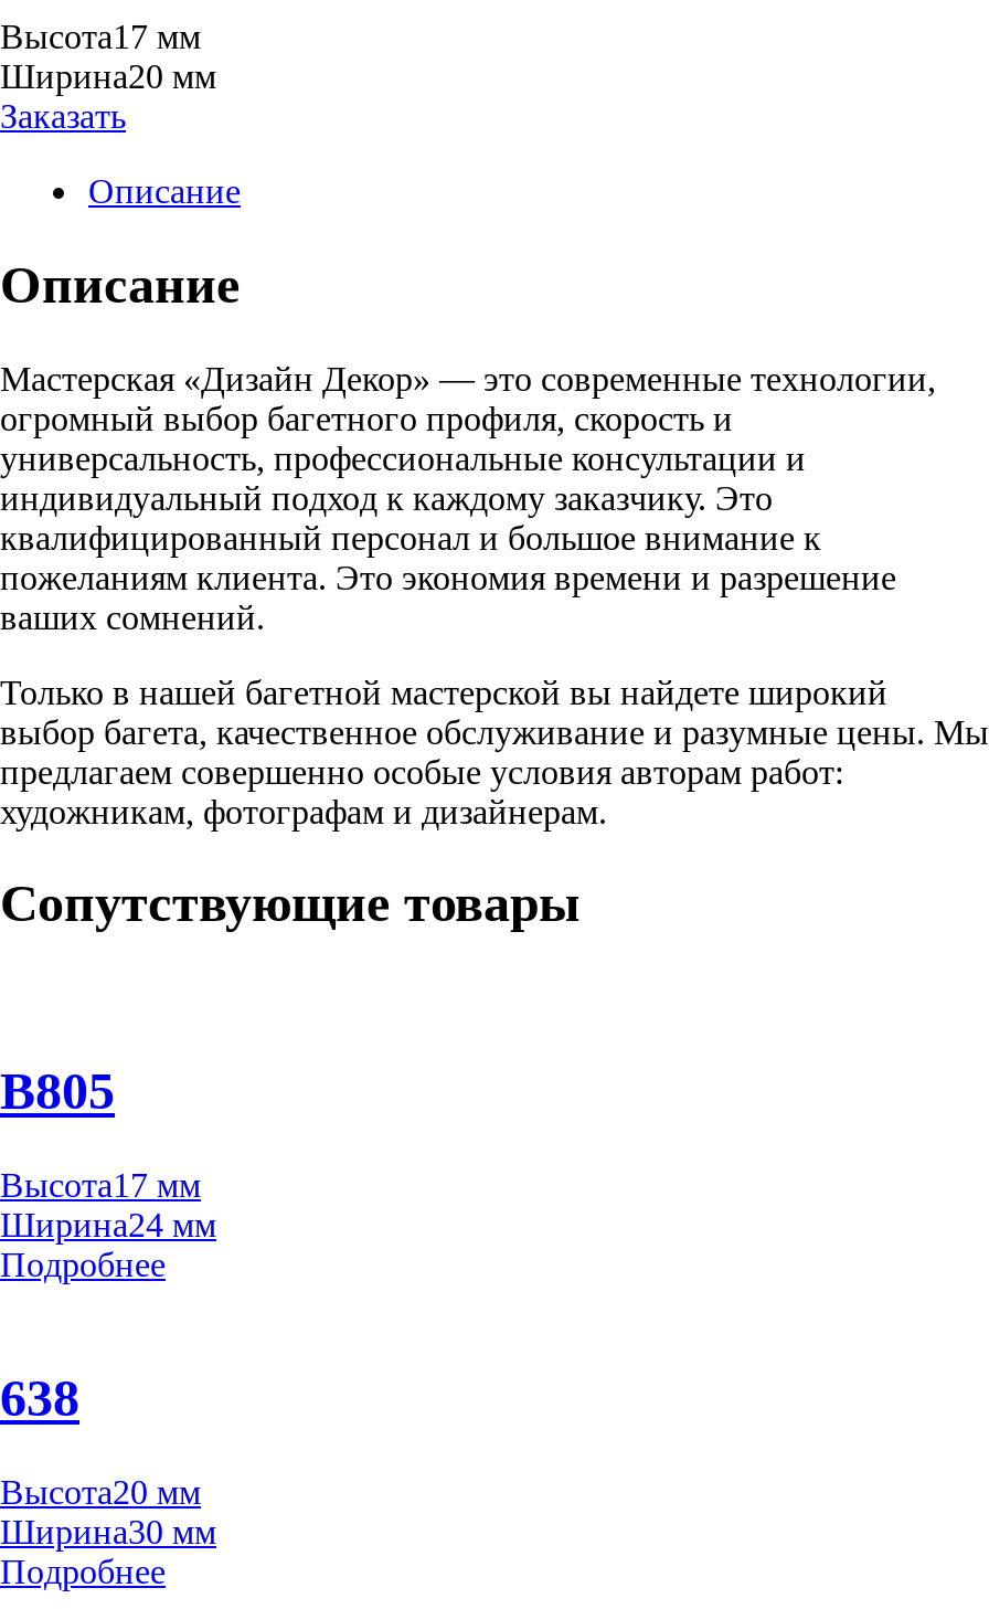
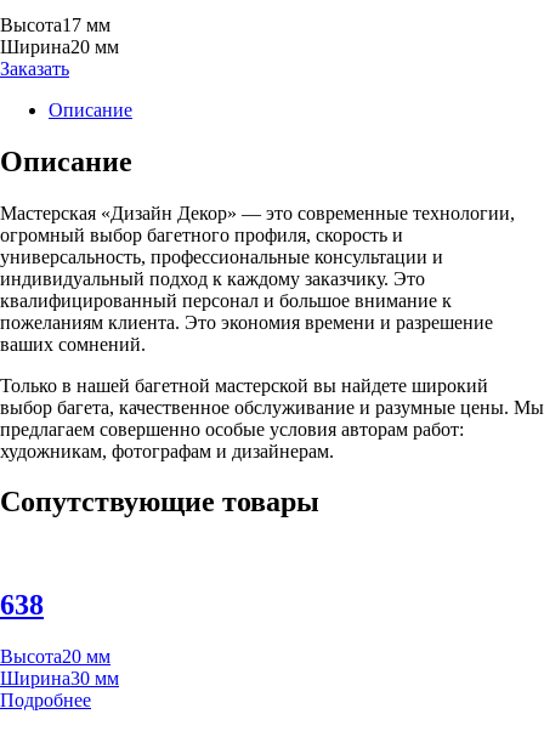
- B805
- Высота17 мм
- Ширина24 мм
- Подробнее
